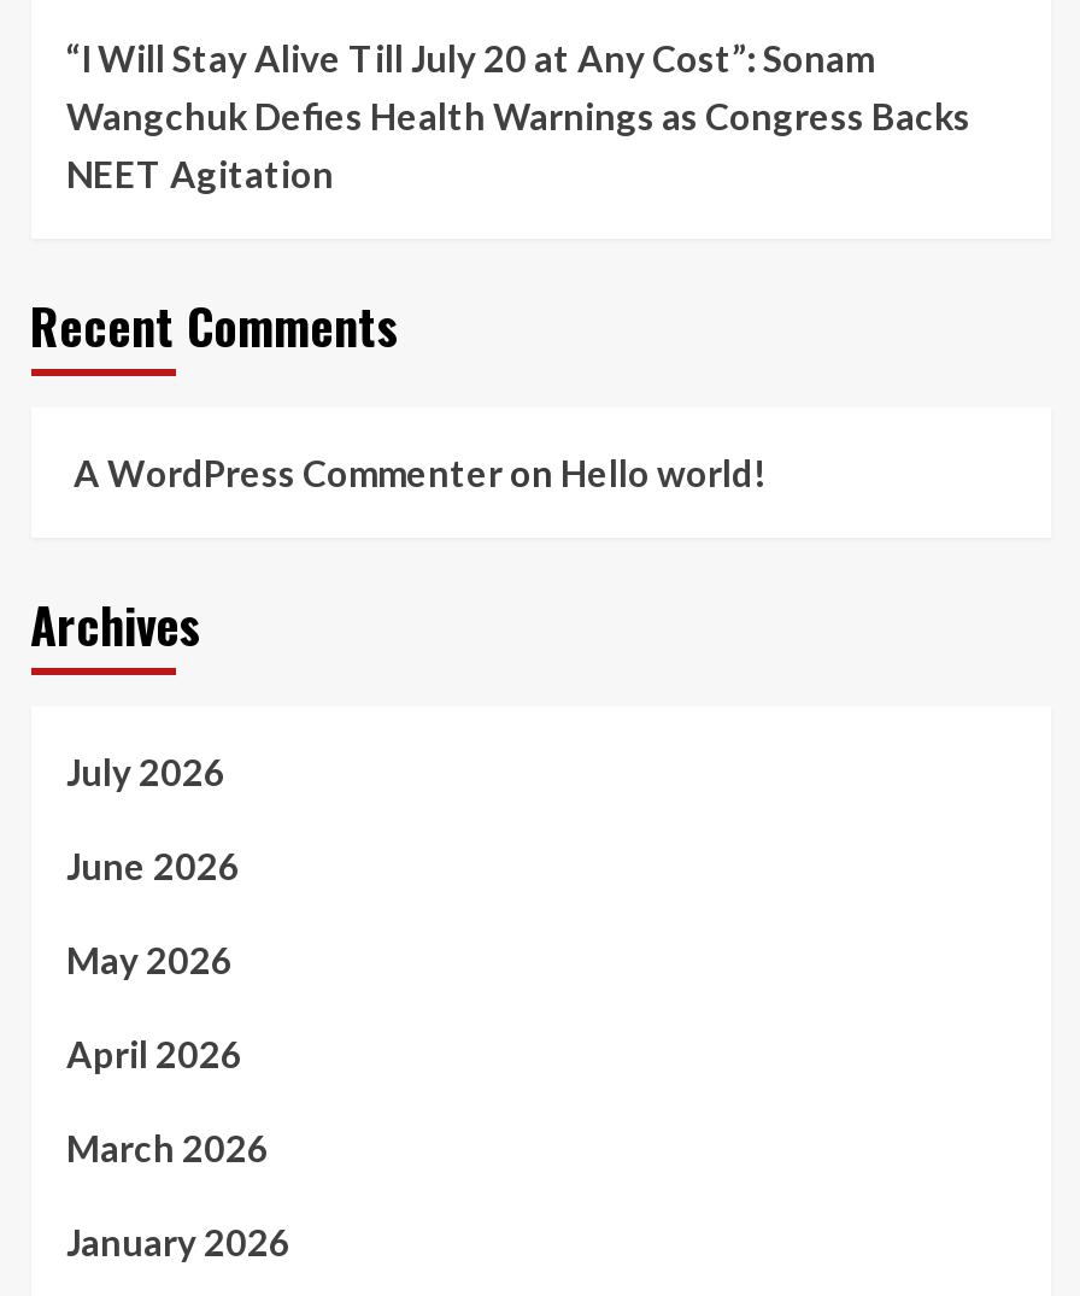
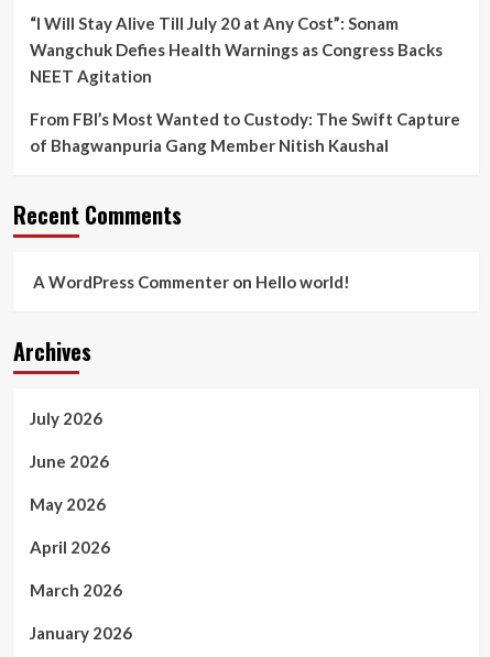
+ From FBI’s Most Wanted to Custody: The Swift Capture
+ of Bhagwanpuria Gang Member Nitish Kaushal
